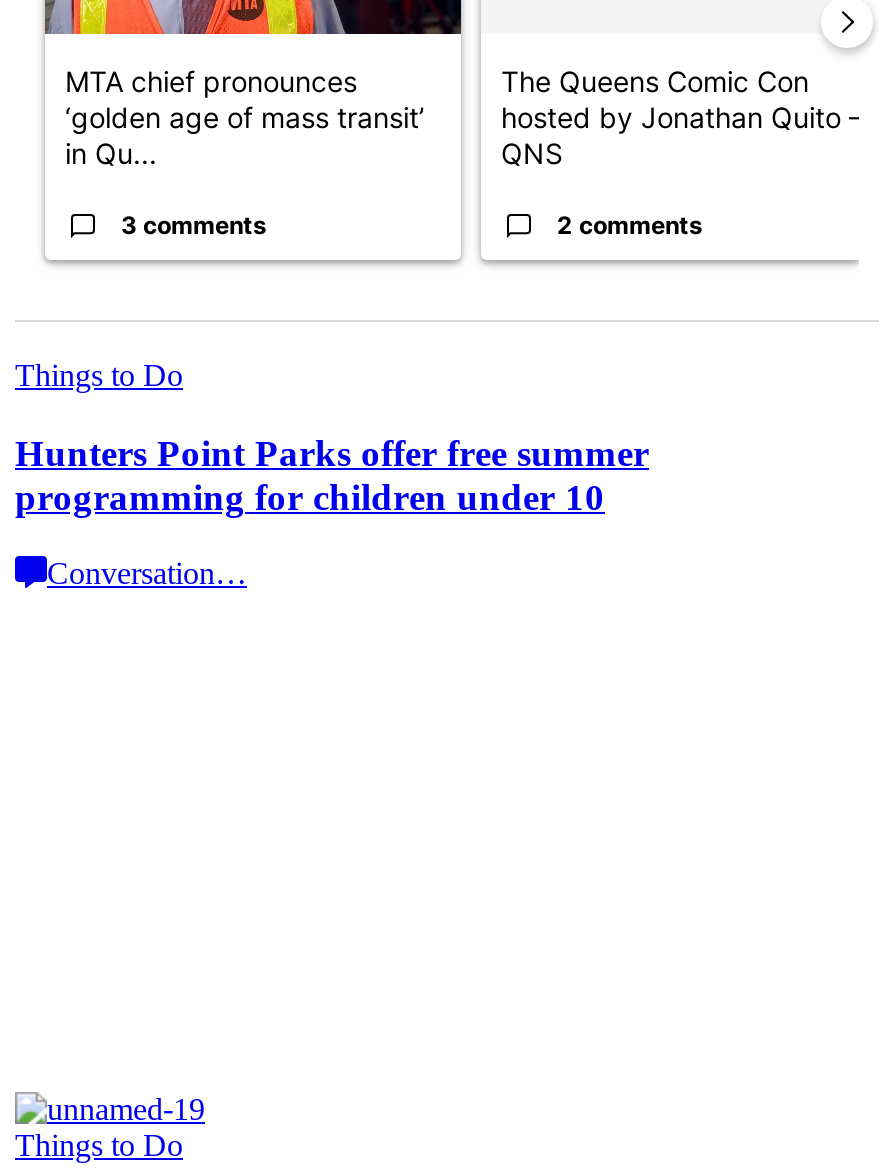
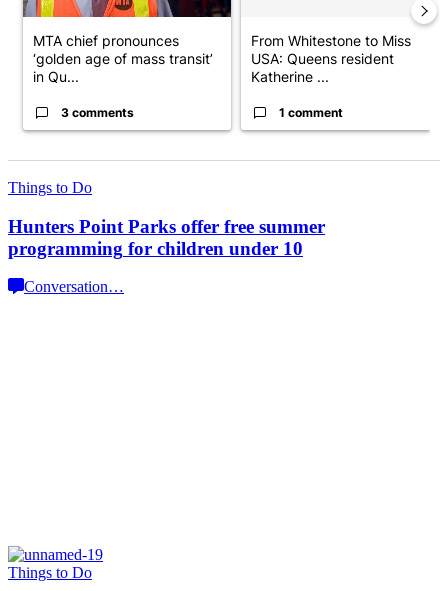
- The Queens Comic Con
- hosted by Jonathan Quito –
- QNS
+ From Whitestone to Miss
+ USA: Queens resident
+ Katherine ...

- 2 comments
+ 1 comment
